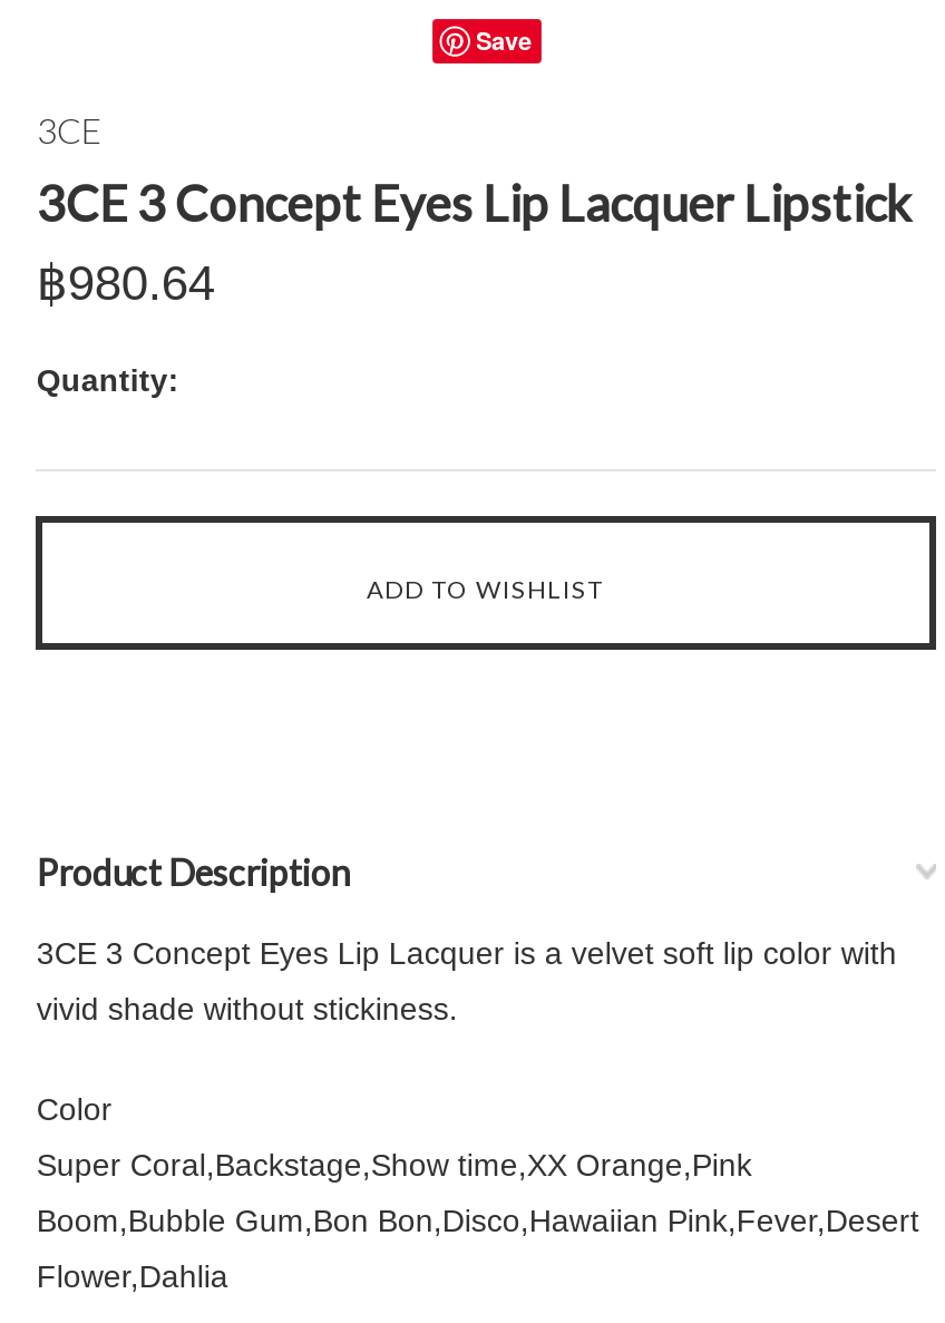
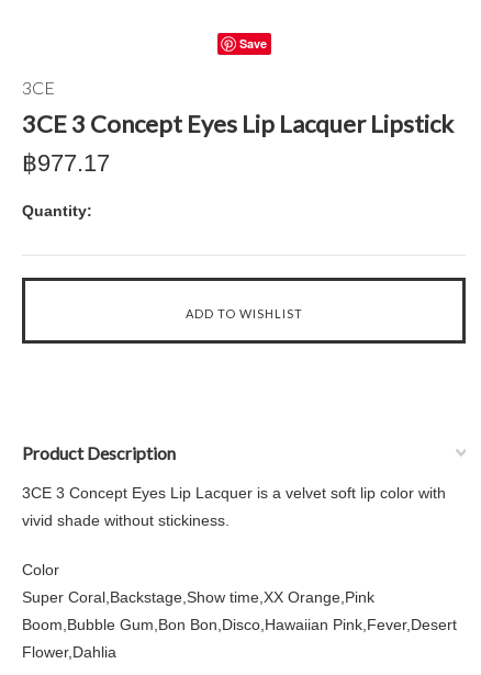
- ฿980.64
+ ฿977.17
